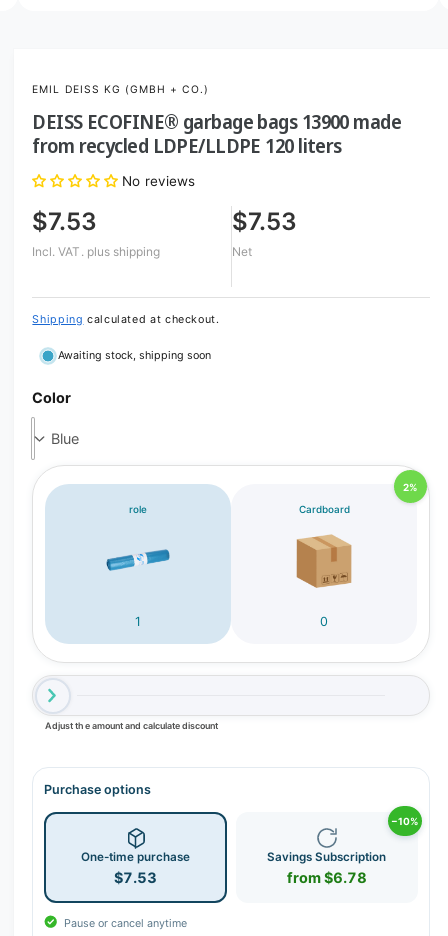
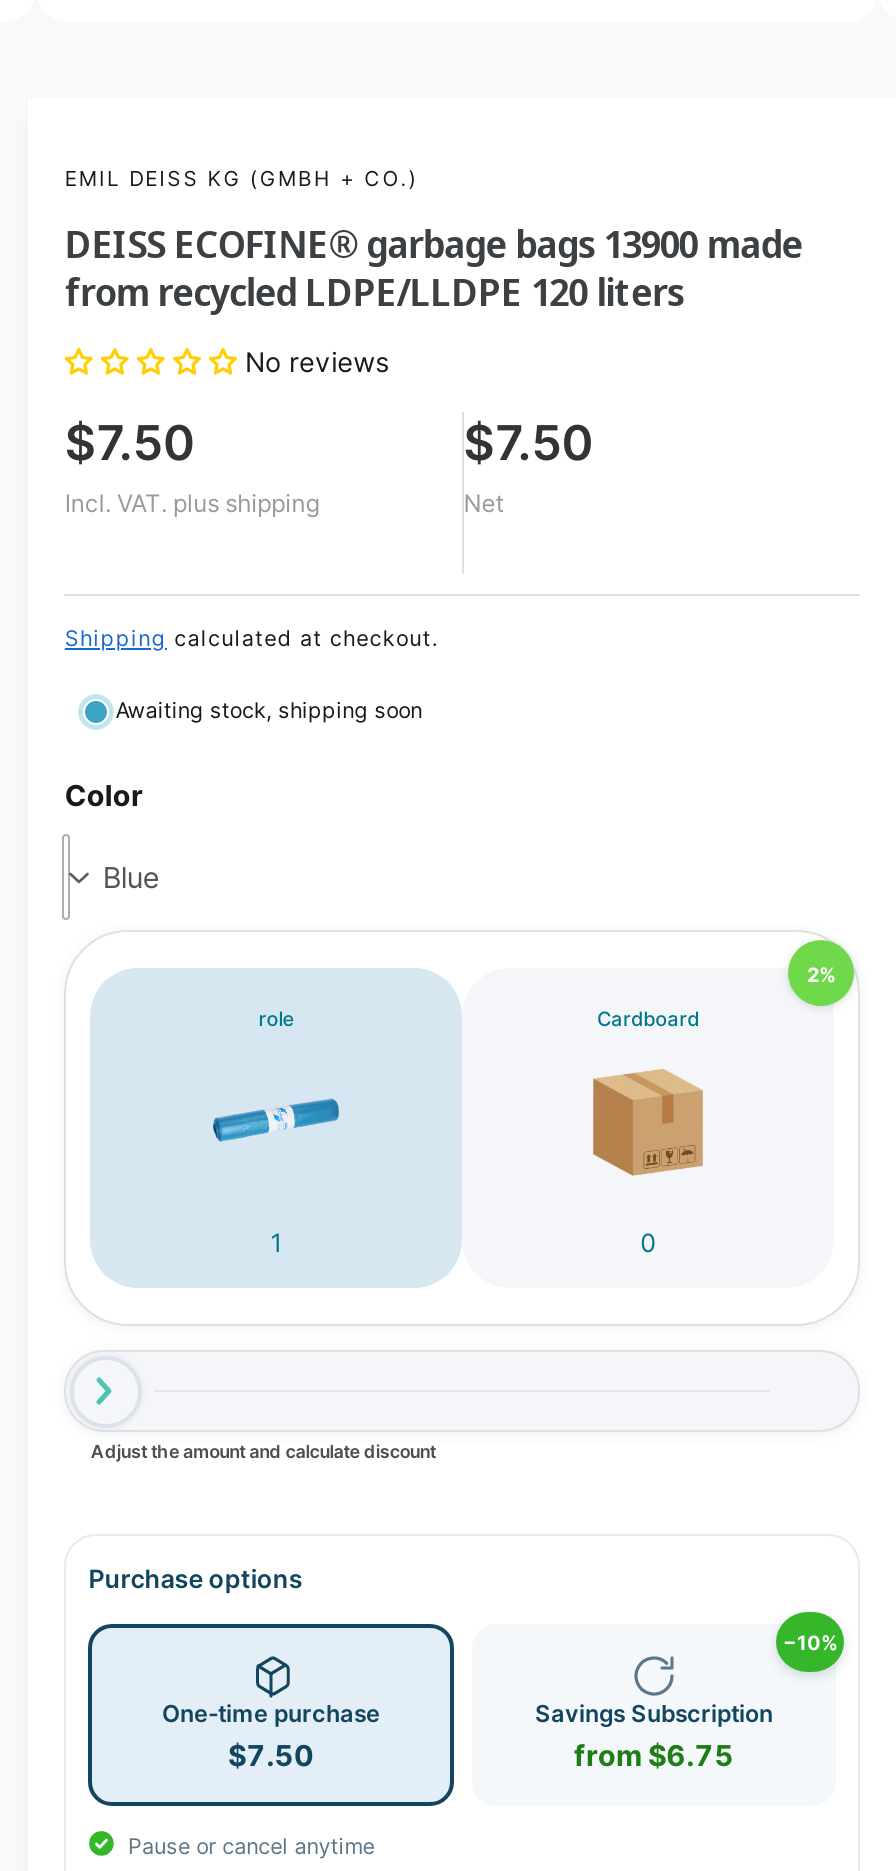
- $7.53
+ $7.50

- $7.53
+ $7.50

- $7.53
+ $7.50

- from $6.78
+ from $6.75
